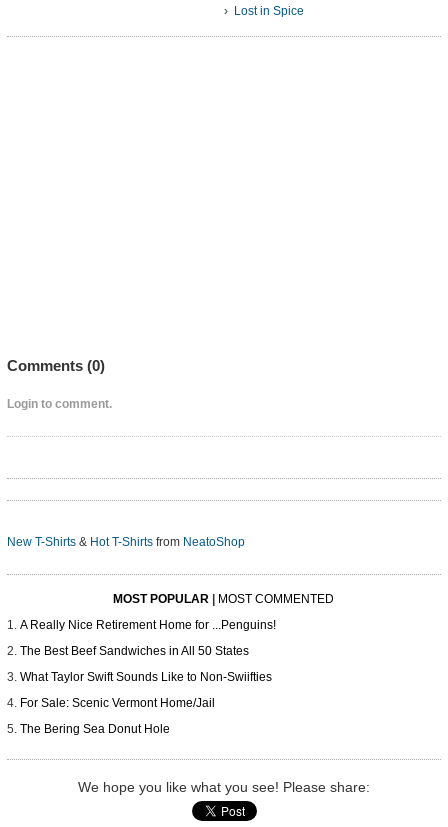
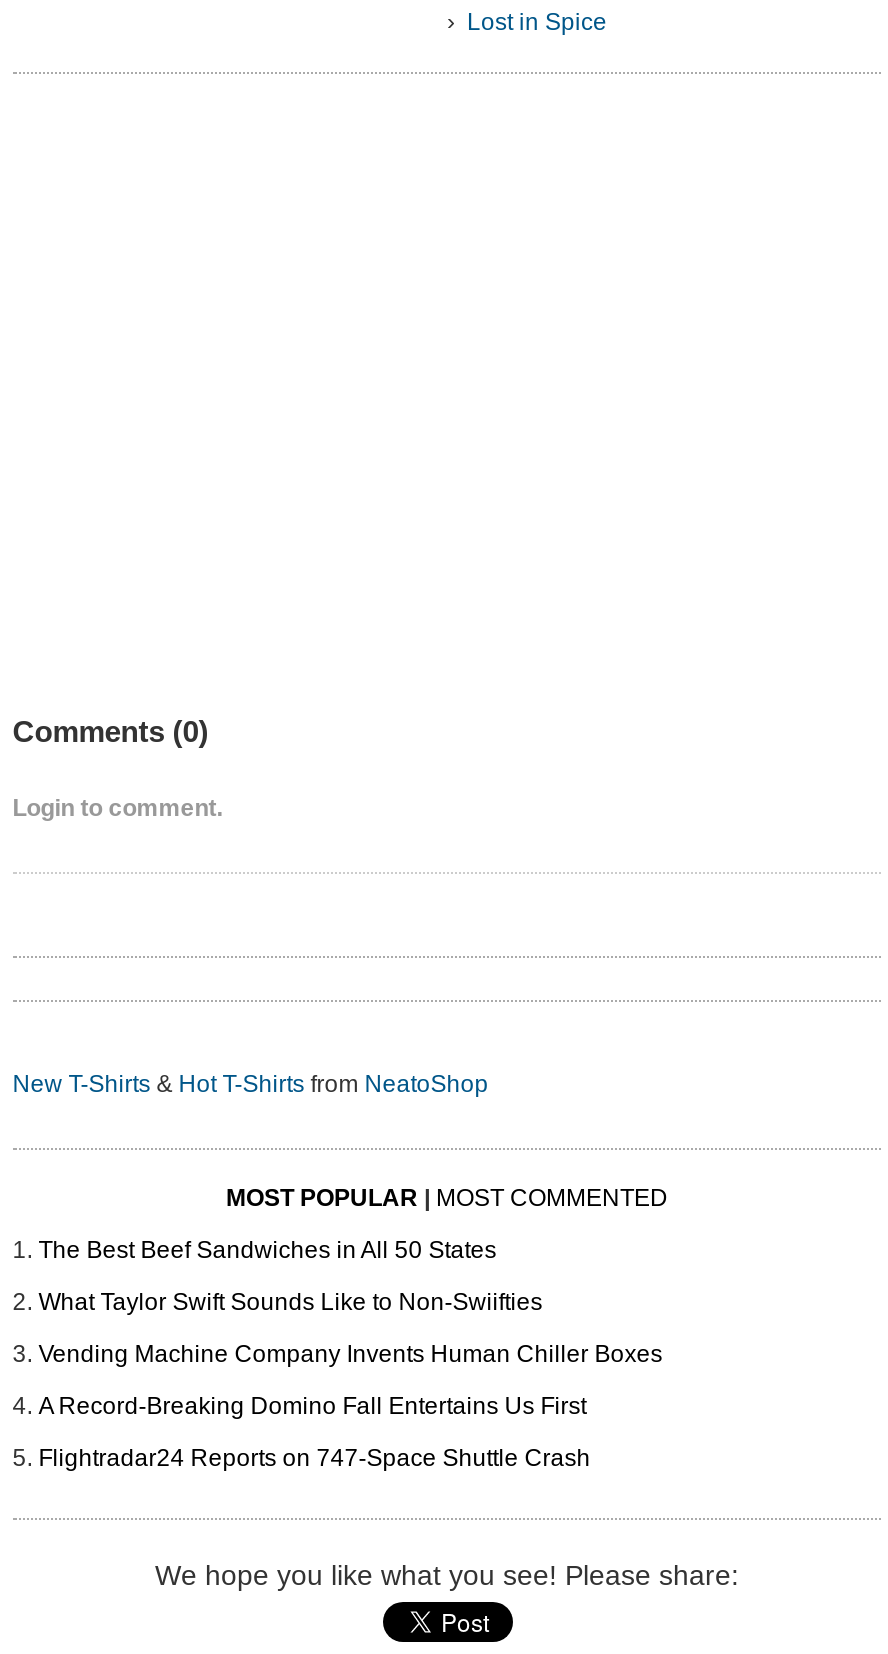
- A Really Nice Retirement Home for ...Penguins!

moved up: The Best Beef Sandwiches in All 50 States | What Taylor Swift Sounds Like to Non-Swiifties

- For Sale: Scenic Vermont Home/Jail
- The Bering Sea Donut Hole
+ Vending Machine Company Invents Human Chiller Boxes
+ A Record-Breaking Domino Fall Entertains Us First
+ Flightradar24 Reports on 747-Space Shuttle Crash
